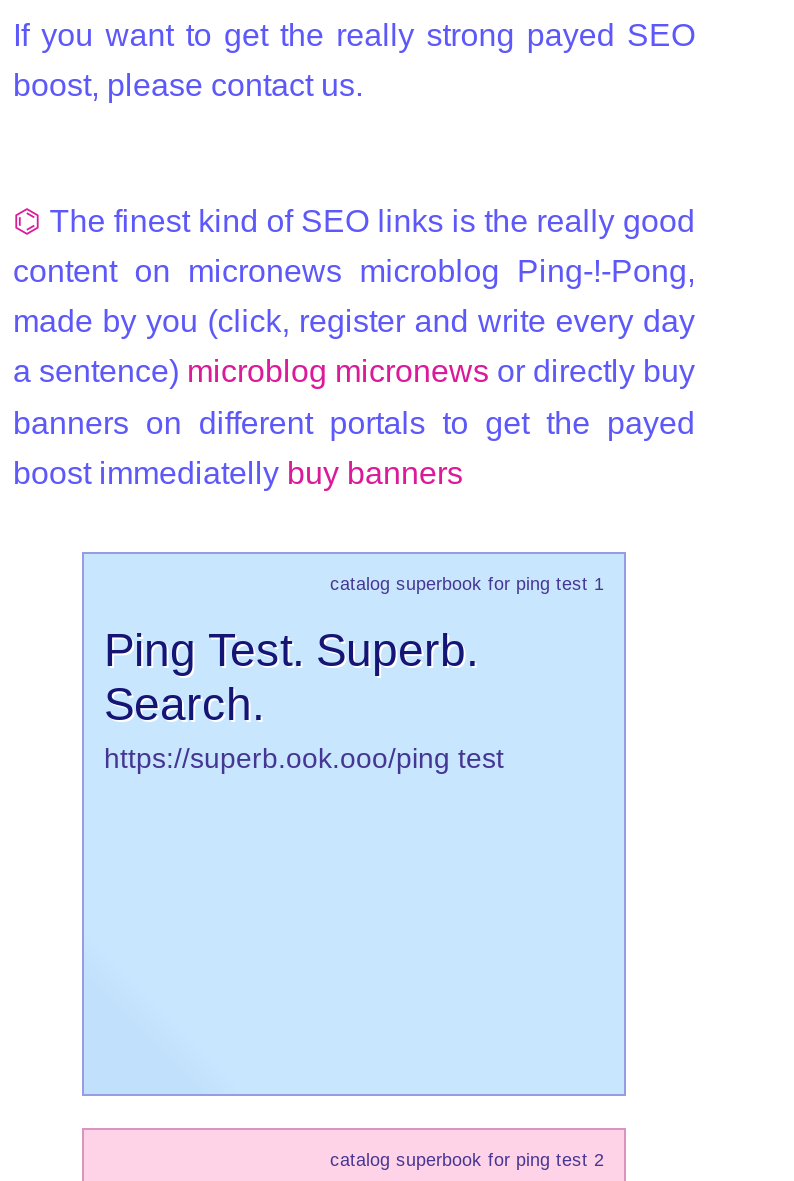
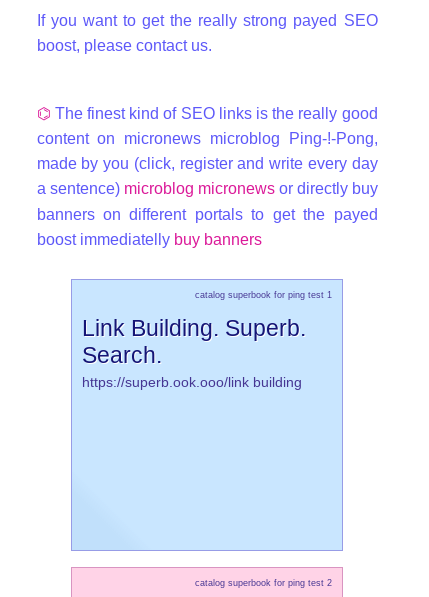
- Ping Test. Superb.
+ Link Building. Superb.

- https://superb.ook.ooo/ping test
+ https://superb.ook.ooo/link building
